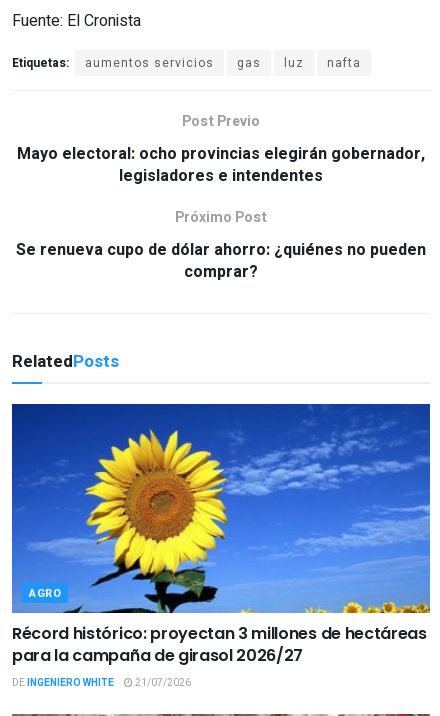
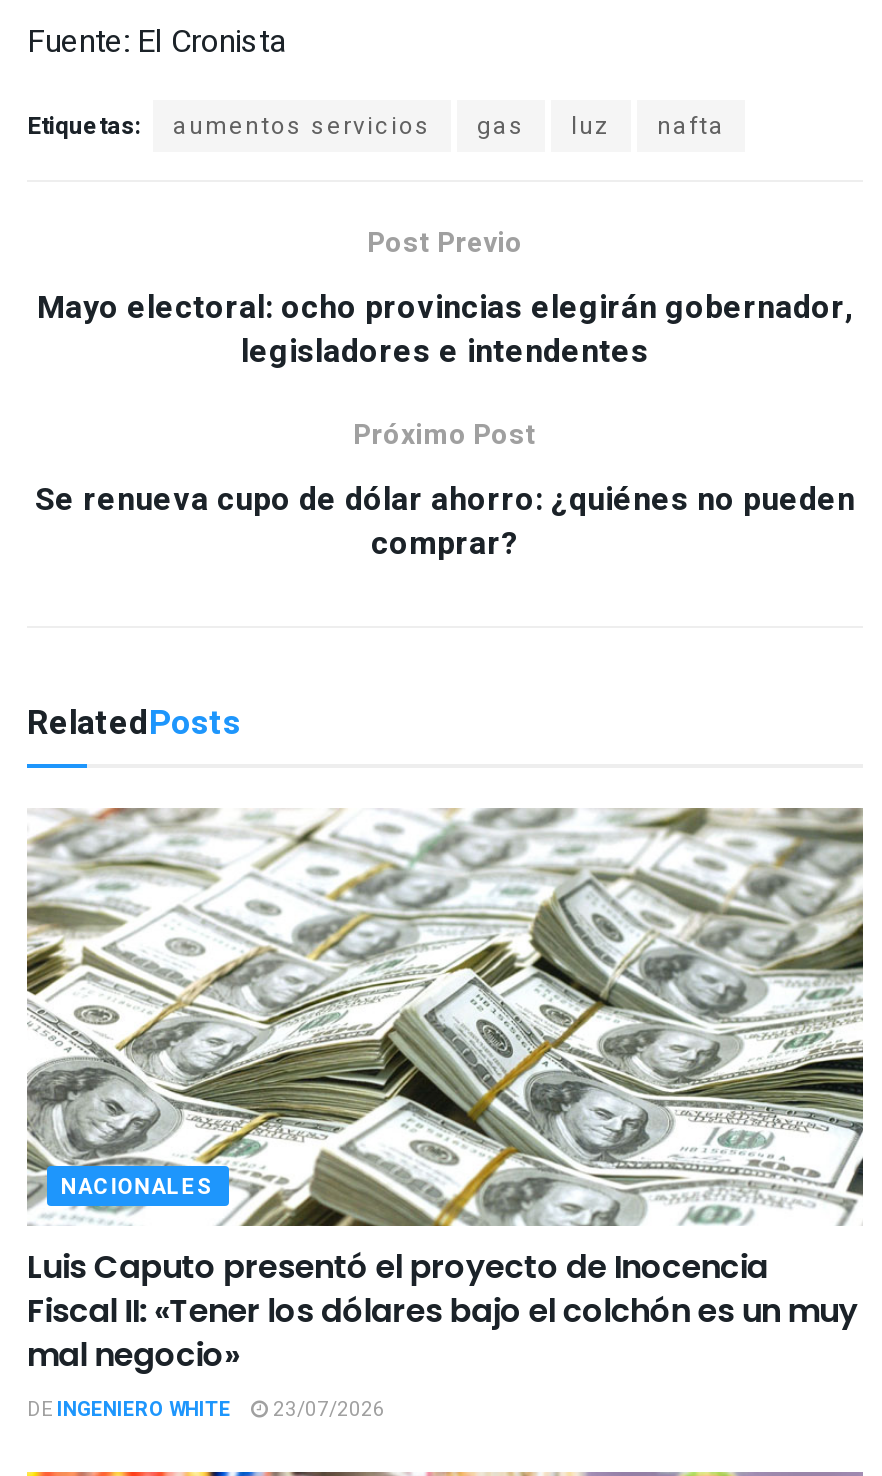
- [image]
- AGRO
+ [image]
+ NACIONALES

- Récord histórico: proyectan 3 millones de hectáreas
- para la campaña de girasol 2026/27
+ Luis Caputo presentó el proyecto de Inocencia
+ Fiscal II: «Tener los dólares bajo el colchón es un muy
+ mal negocio»

- DE INGENIERO WHITE 21/07/2026
+ DE INGENIERO WHITE 23/07/2026
